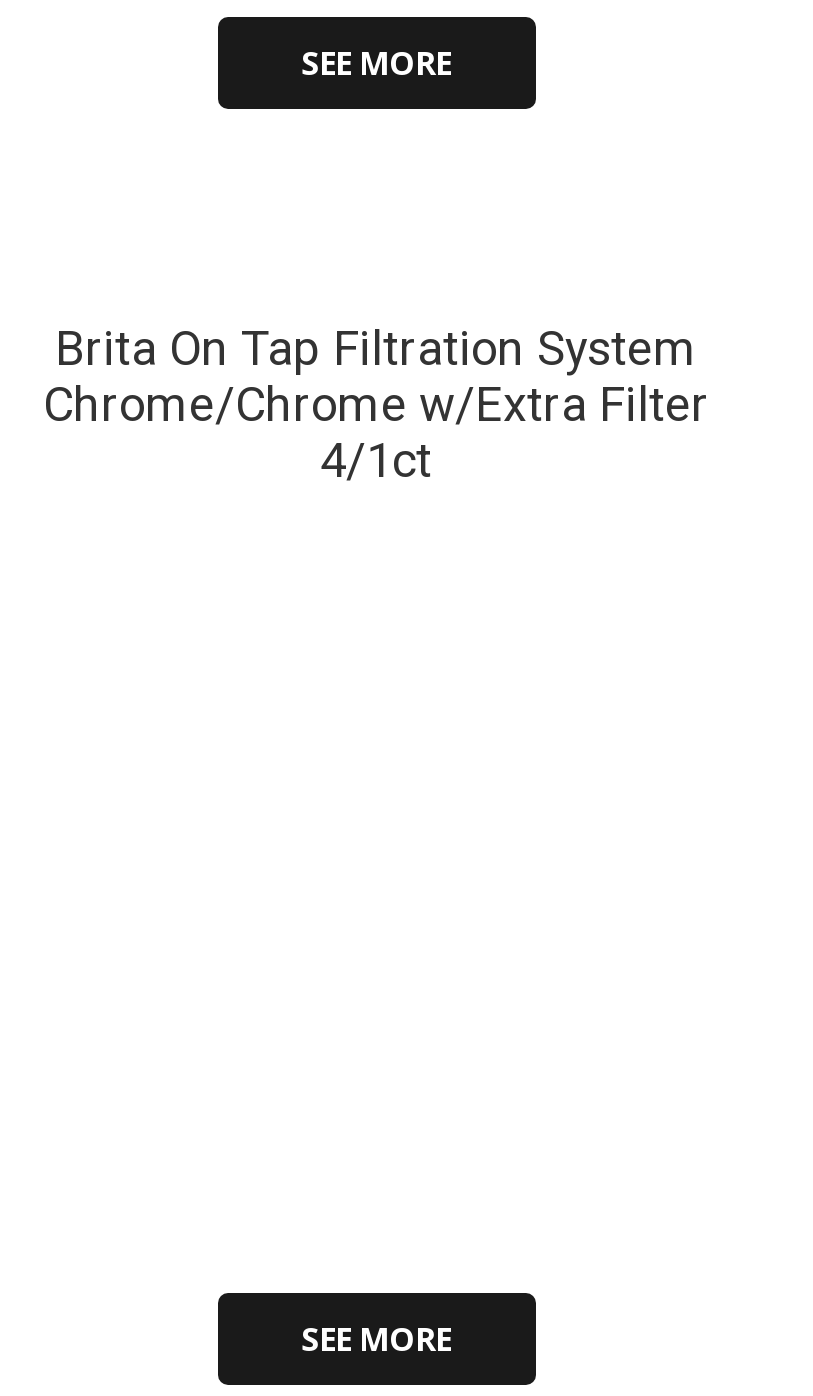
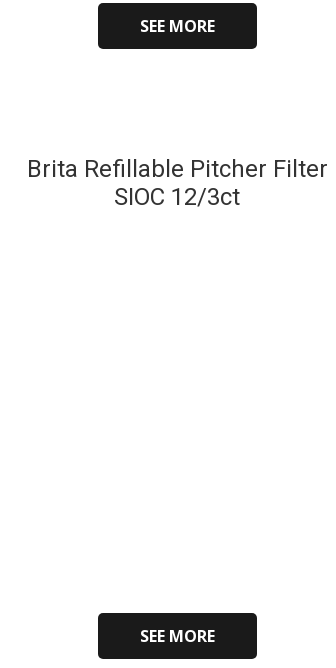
- Brita On Tap Filtration System
- Chrome/Chrome w/Extra Filter
- 4/1ct
+ Brita Refillable Pitcher Filter
+ SIOC 12/3ct
